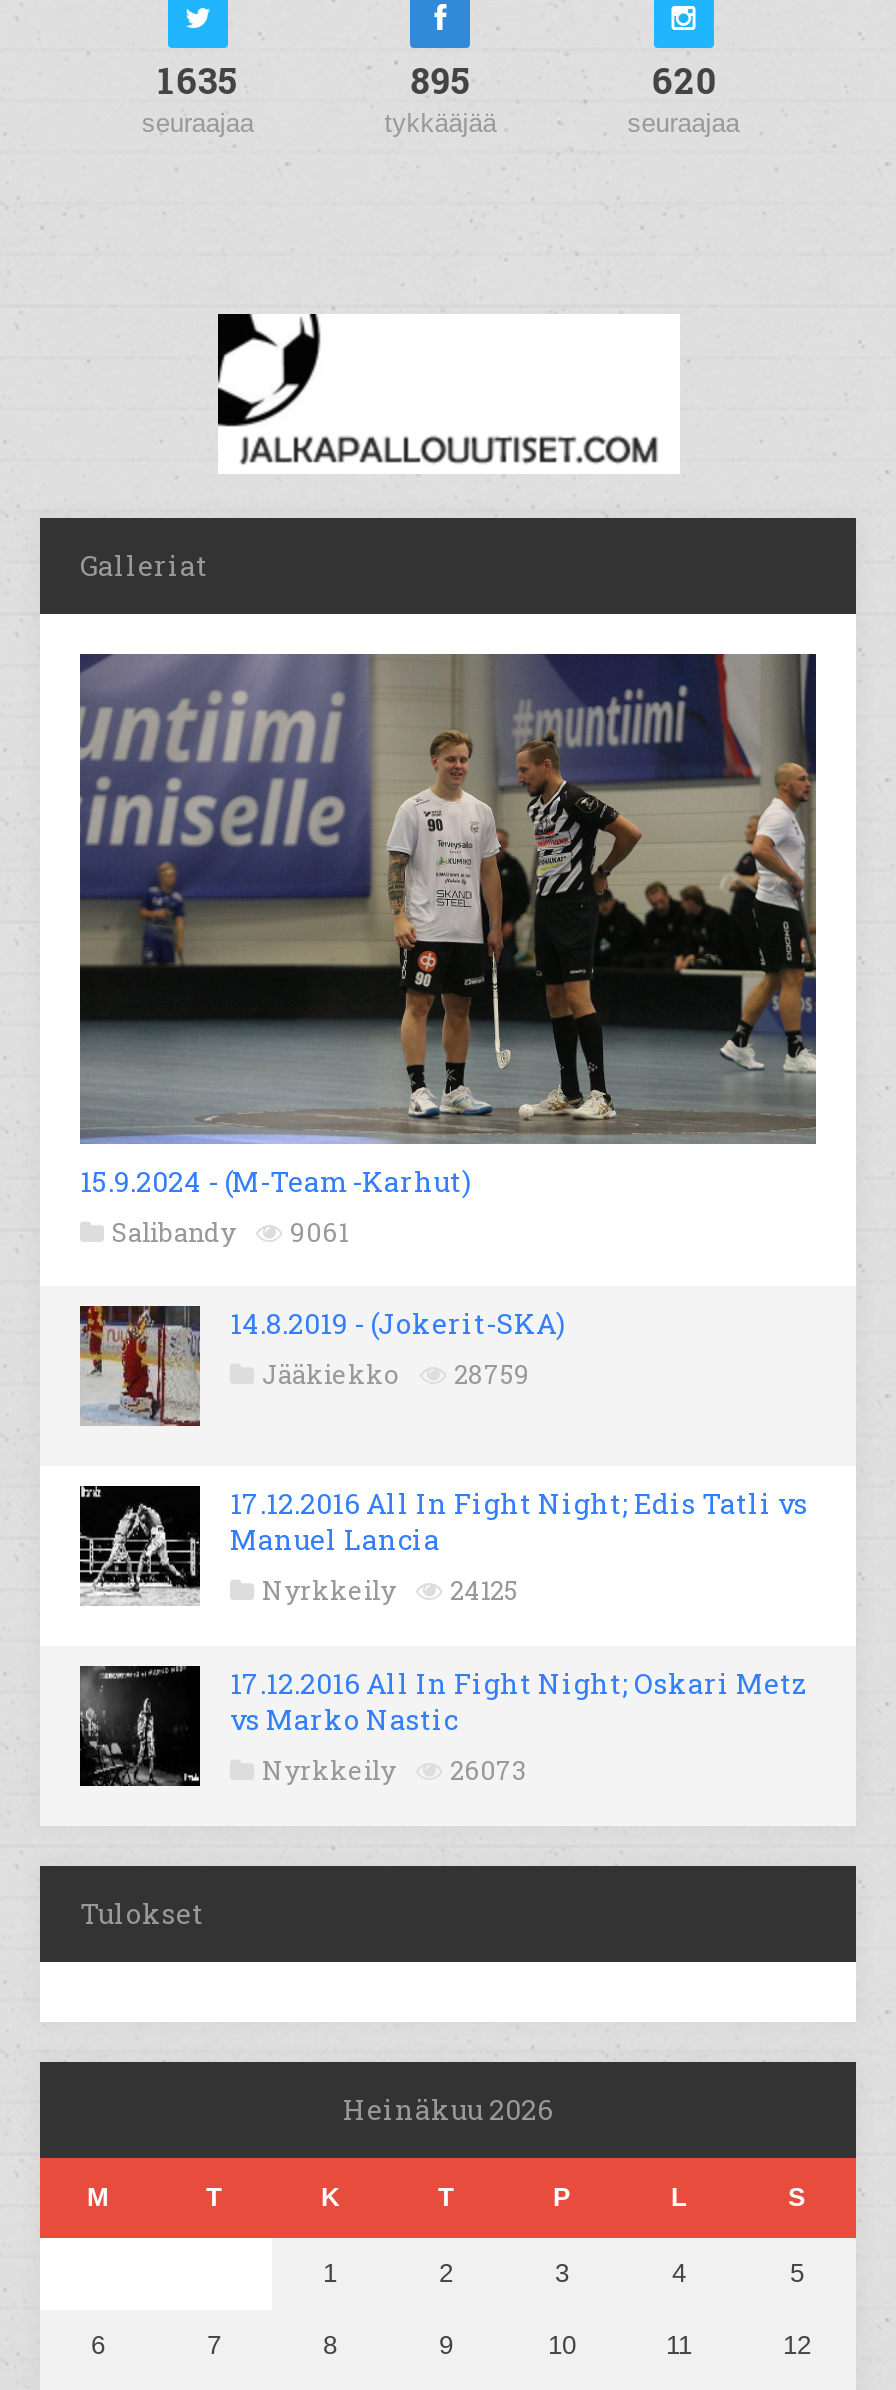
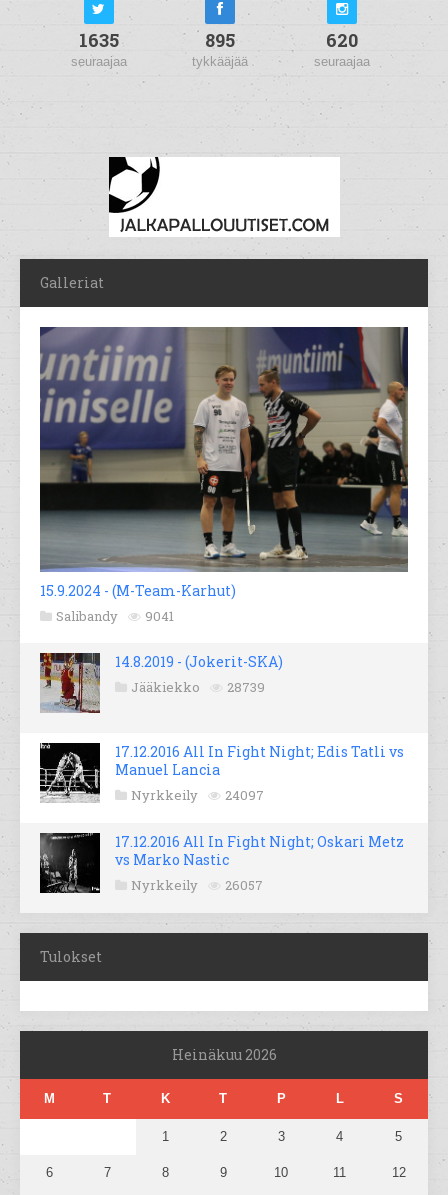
- Salibandy 9061
+ Salibandy 9041

- Jääkiekko 28759
+ Jääkiekko 28739

- Nyrkkeily 24125
+ Nyrkkeily 24097

- Nyrkkeily 26073
+ Nyrkkeily 26057
